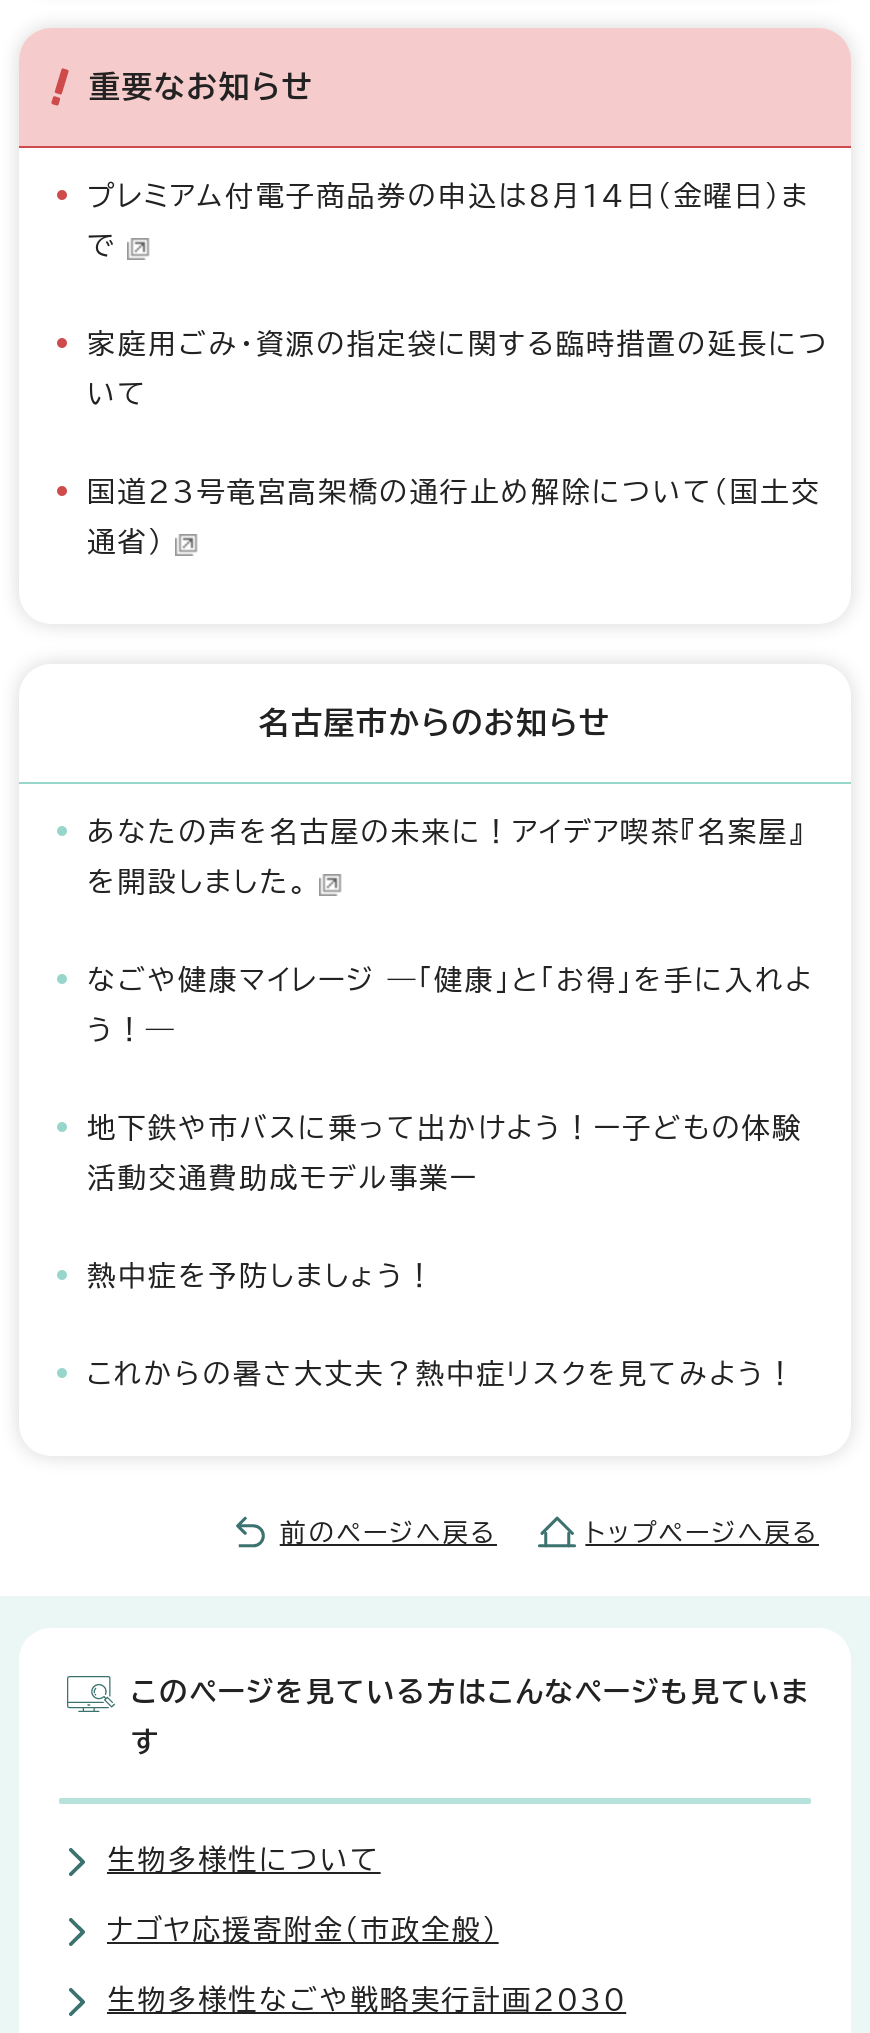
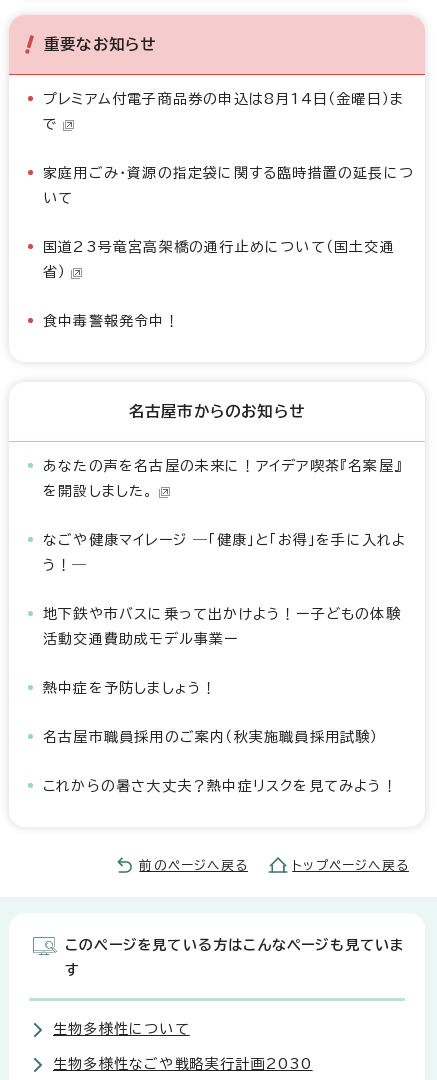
- 国道23号竜宮高架橋の通行止め解除について（国土交
- 通省）
+ 国道23号竜宮高架橋の通行止めについて（国土交通
+ 省）
+ 食中毒警報発令中！

+ 名古屋市職員採用のご案内（秋実施職員採用試験）

moved down: これからの暑さ大丈夫？熱中症リスクを見てみよう！ | 前のページへ戻る | トップページへ戻る | このページを見ている方はこんなページも見ていま | す | 生物多様性について

- ナゴヤ応援寄附金（市政全般）
